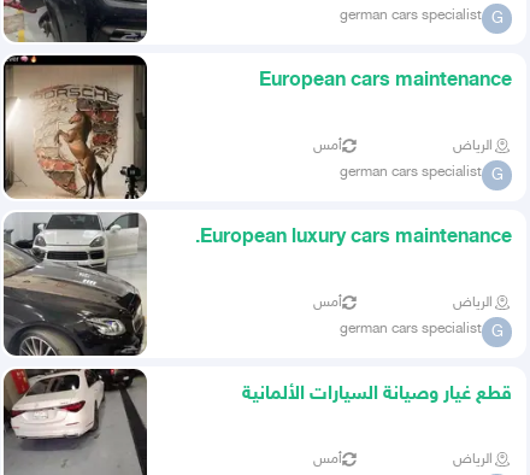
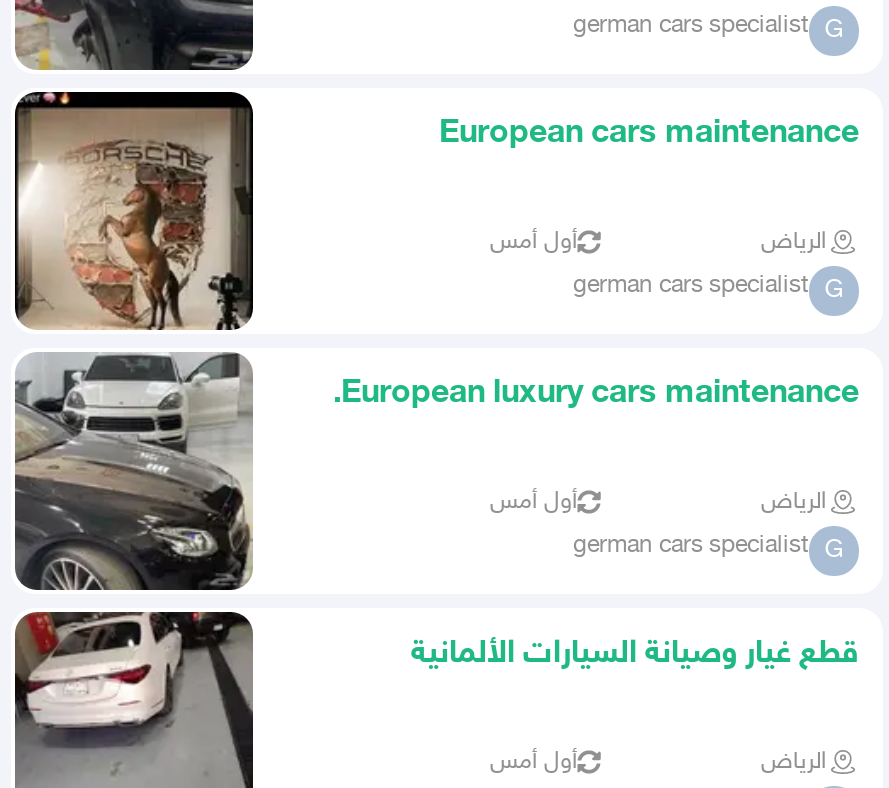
- أمس
+ أول أمس

- أمس
+ أول أمس

- أمس
+ أول أمس
